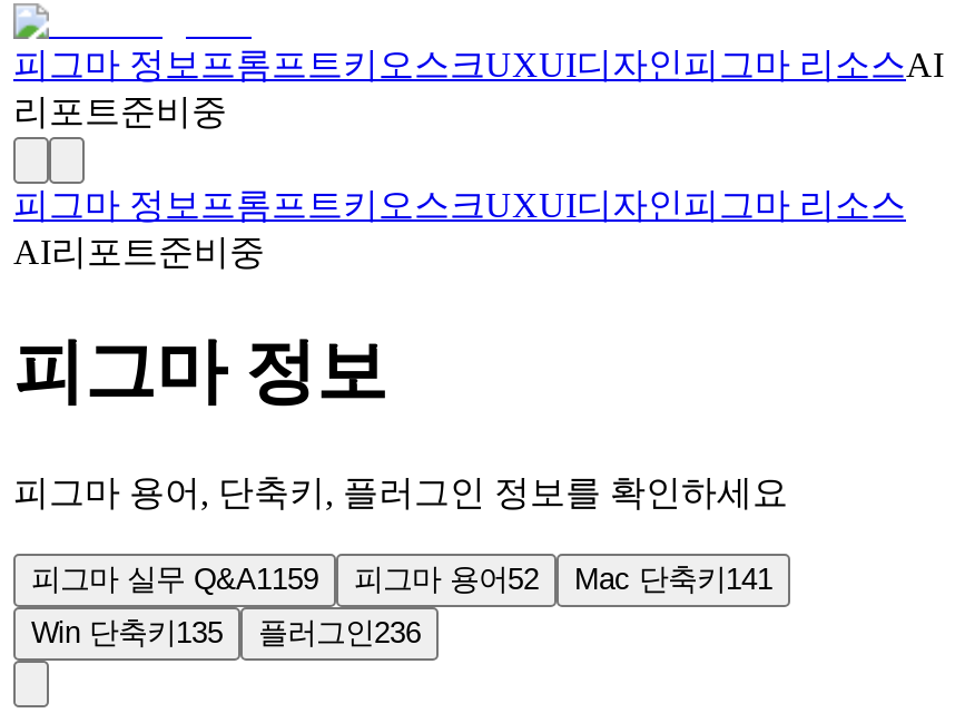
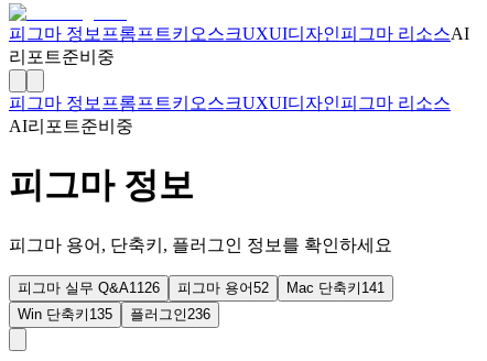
- 피그마 실무 Q&A1159
+ 피그마 실무 Q&A1126
